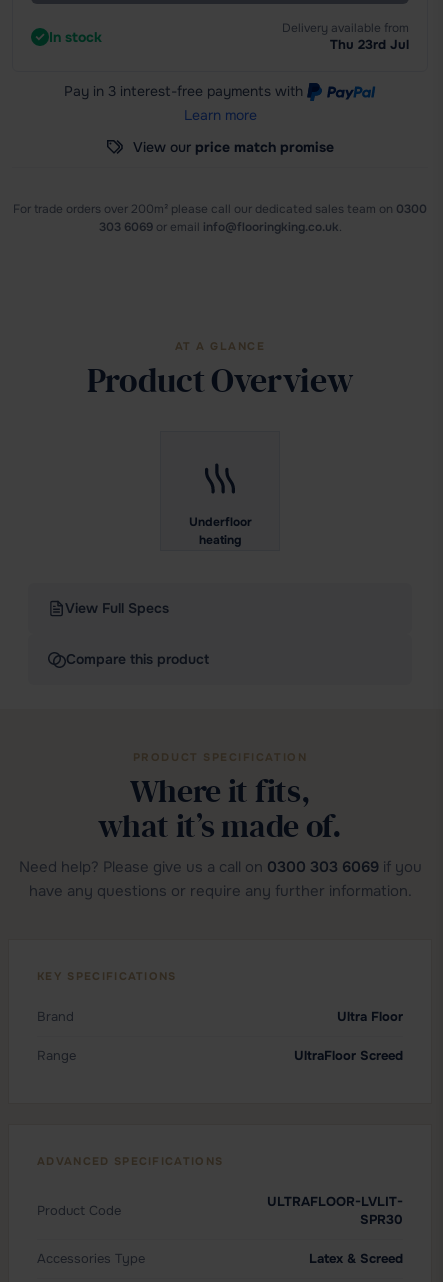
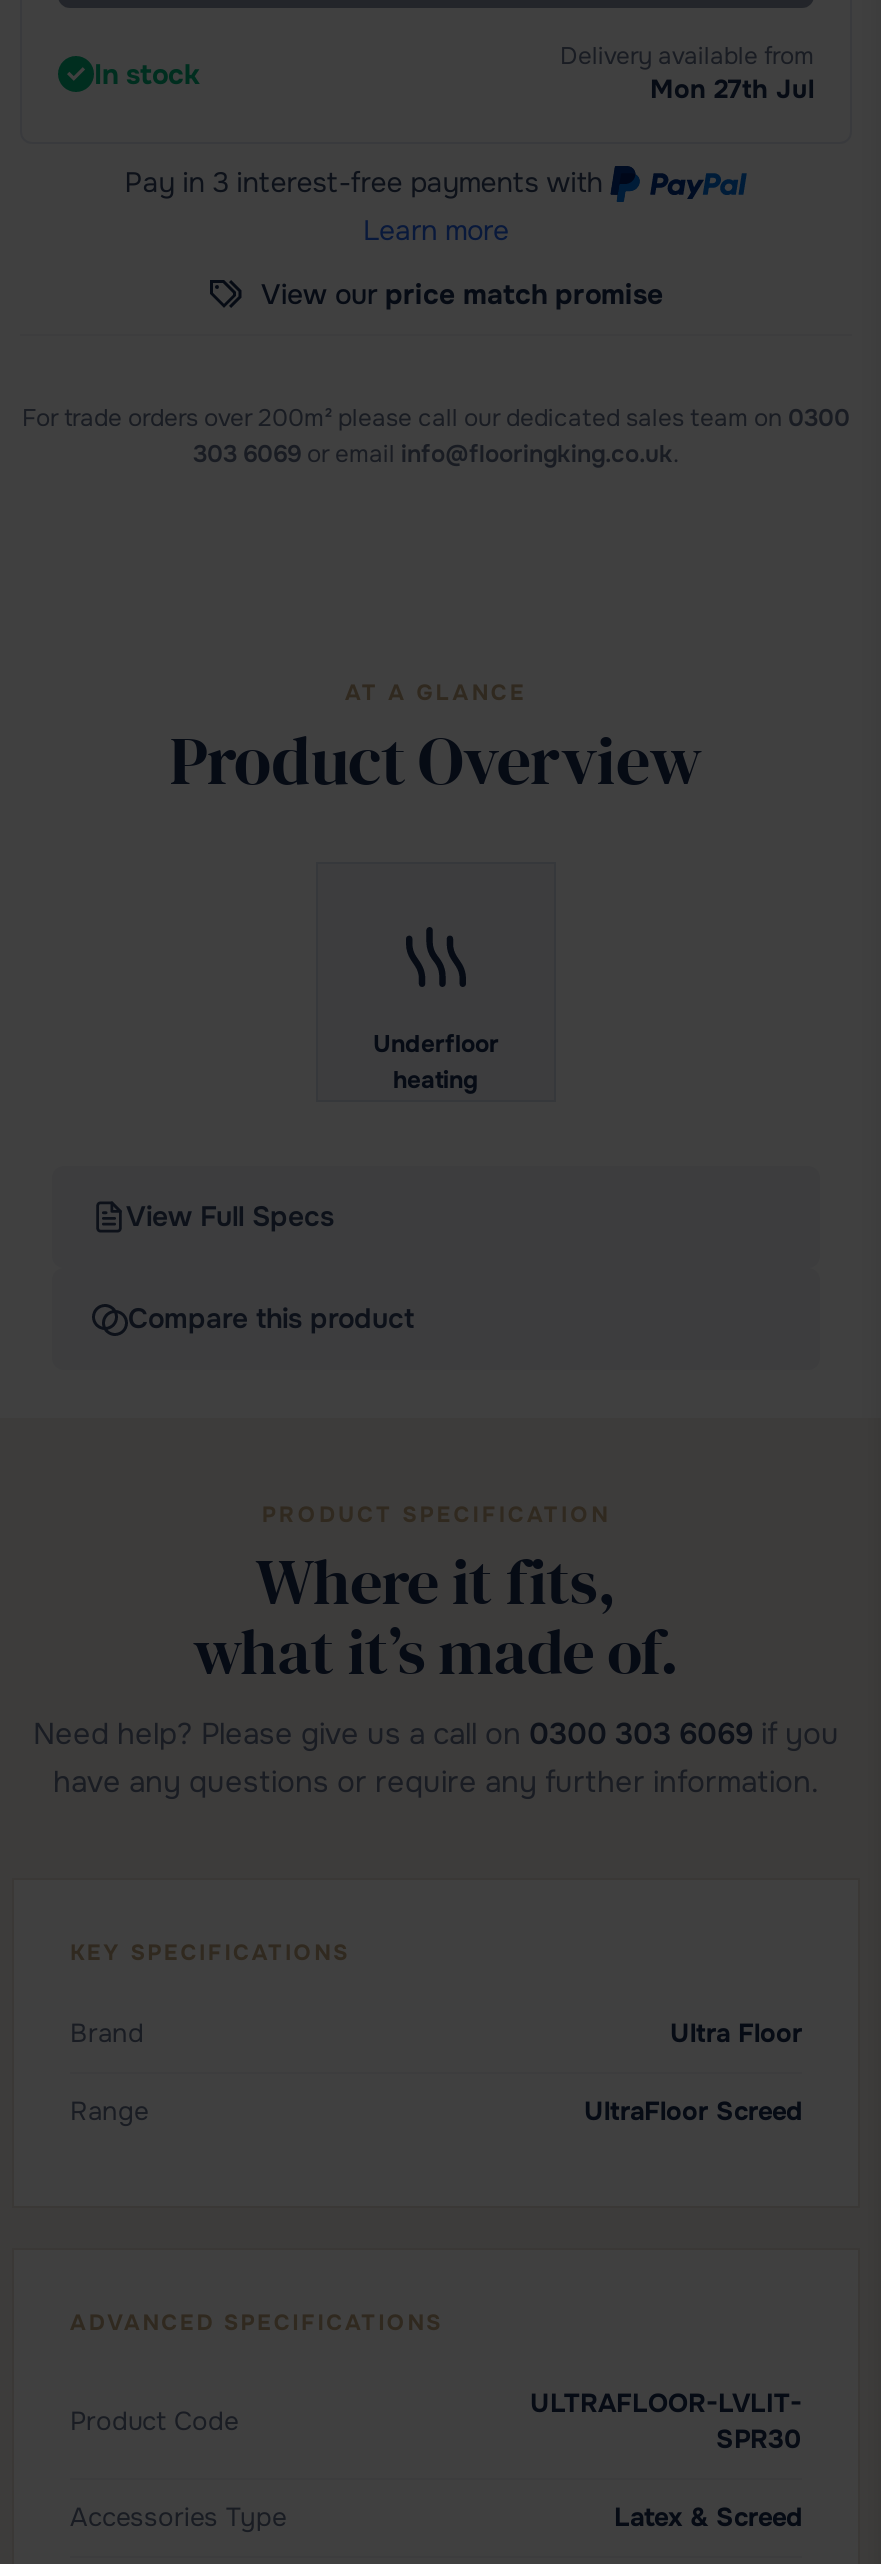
- Thu 23rd Jul
+ Mon 27th Jul
